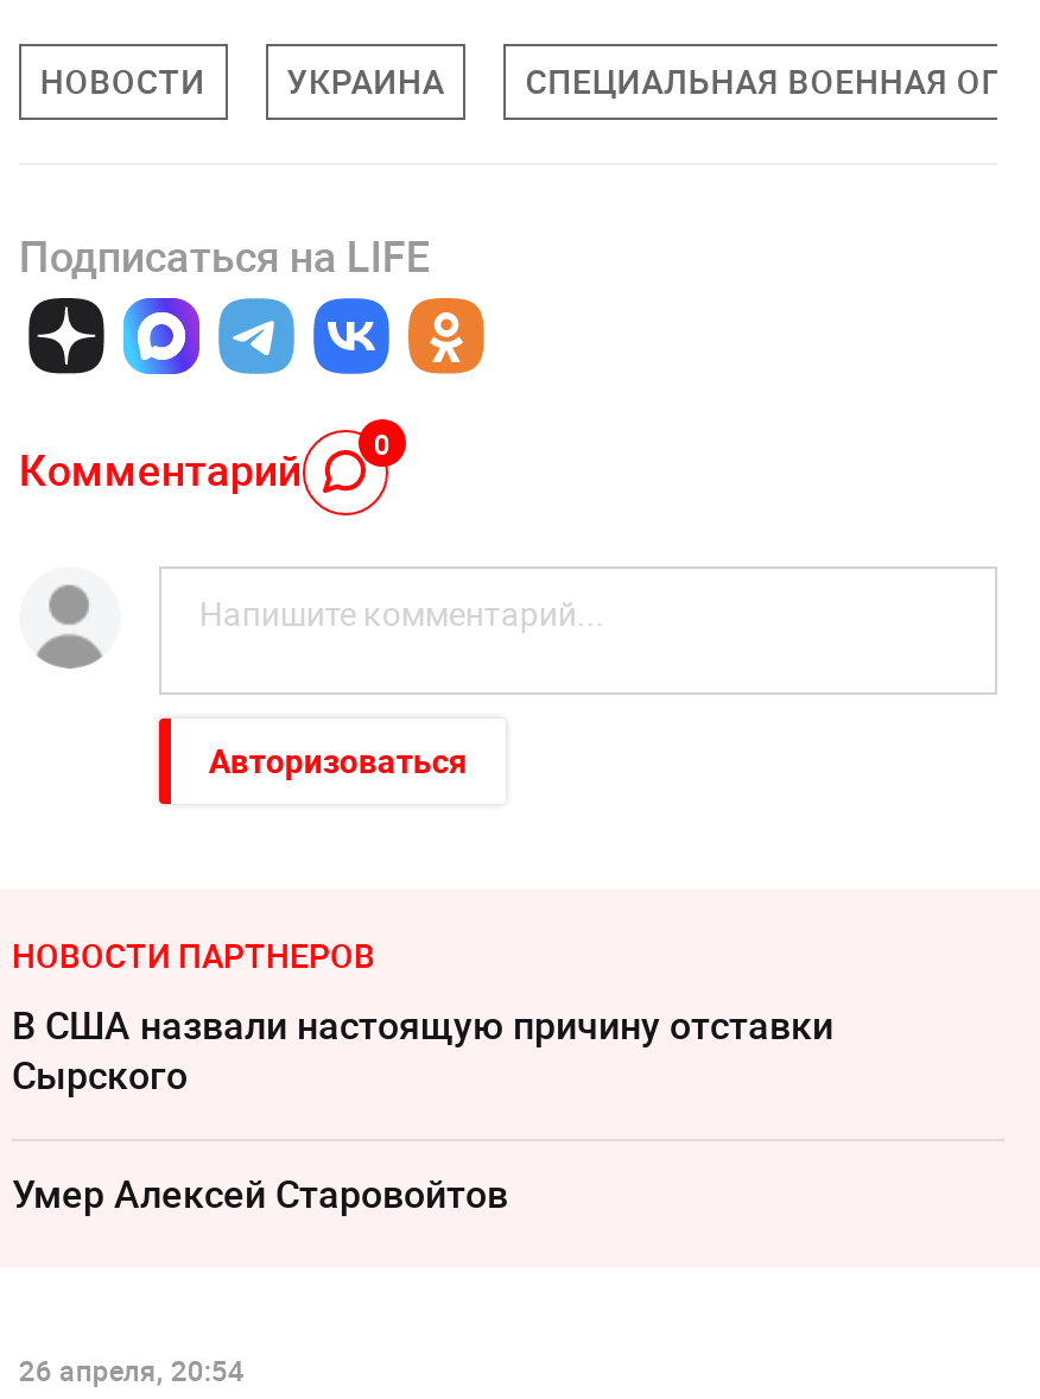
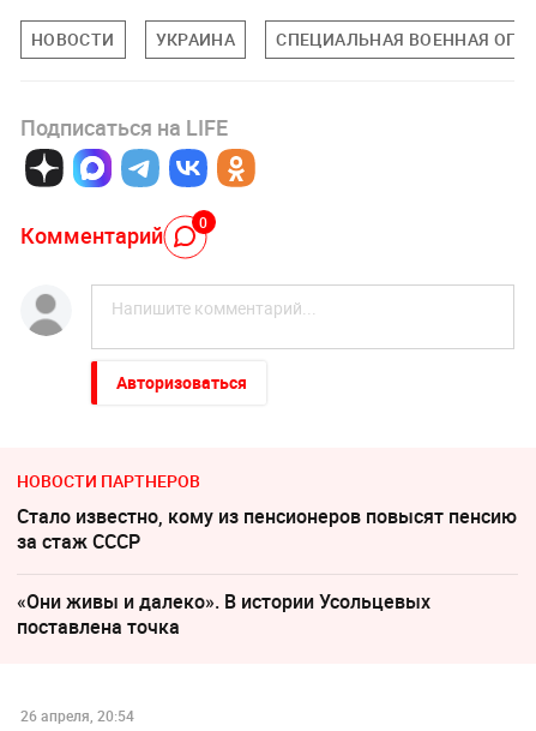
- В США назвали настоящую причину отставки
- Сырского
+ Стало известно, кому из пенсионеров повысят пенсию
+ за стаж СССР

- Умер Алексeй Старовойтов
+ «Они живы и далеко». В истории Усольцевых
+ поставлена точка
